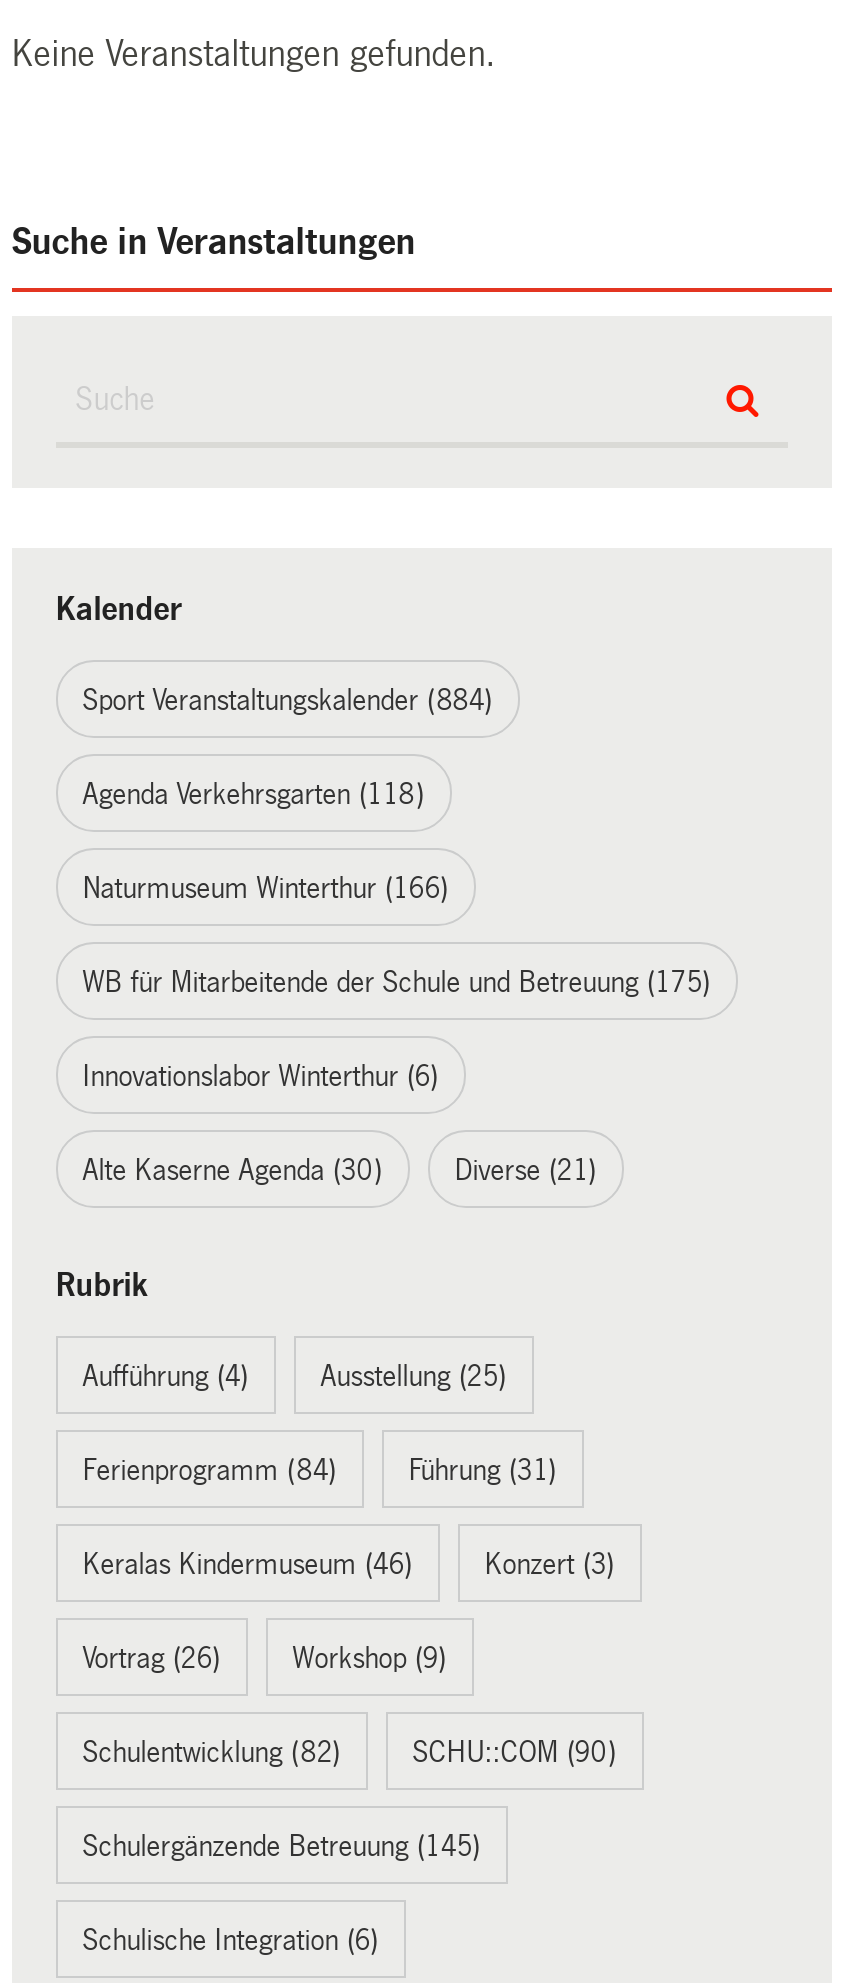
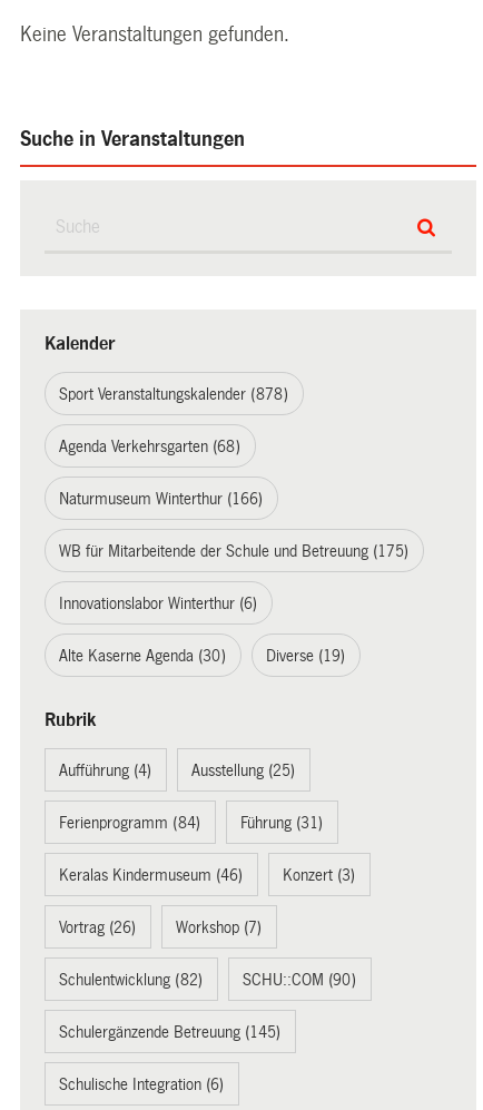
- Sport Veranstaltungskalender (884)
+ Sport Veranstaltungskalender (878)

- Agenda Verkehrsgarten (118)
+ Agenda Verkehrsgarten (68)

- Diverse (21)
+ Diverse (19)

- Workshop (9)
+ Workshop (7)
